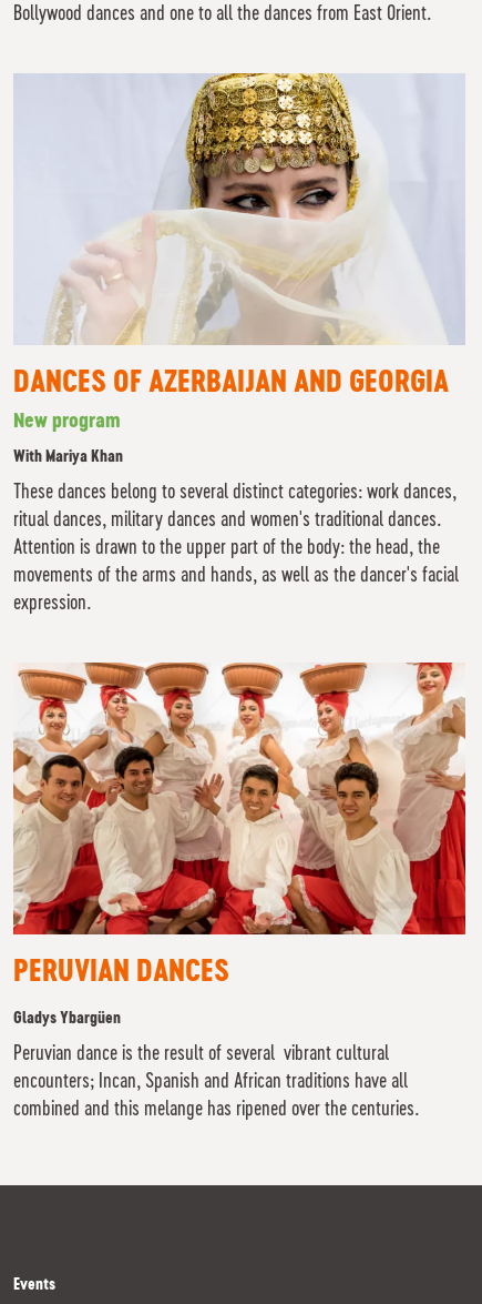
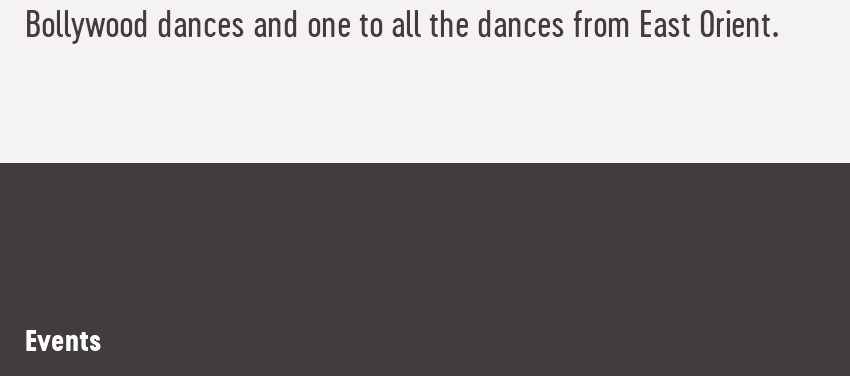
- [image]
- DANCES OF AZERBAIJAN AND GEORGIA
- New program
- With Mariya Khan
- These dances belong to several distinct categories: work dances,
- ritual dances, military dances and women's traditional dances.
- Attention is drawn to the upper part of the body: the head, the
- movements of the arms and hands, as well as the dancer's facial
- expression.

- [image]
- PERUVIAN DANCES
- Gladys Ybargüen
- Peruvian dance is the result of several vibrant cultural
- encounters; Incan, Spanish and African traditions have all
- combined and this melange has ripened over the centuries.
